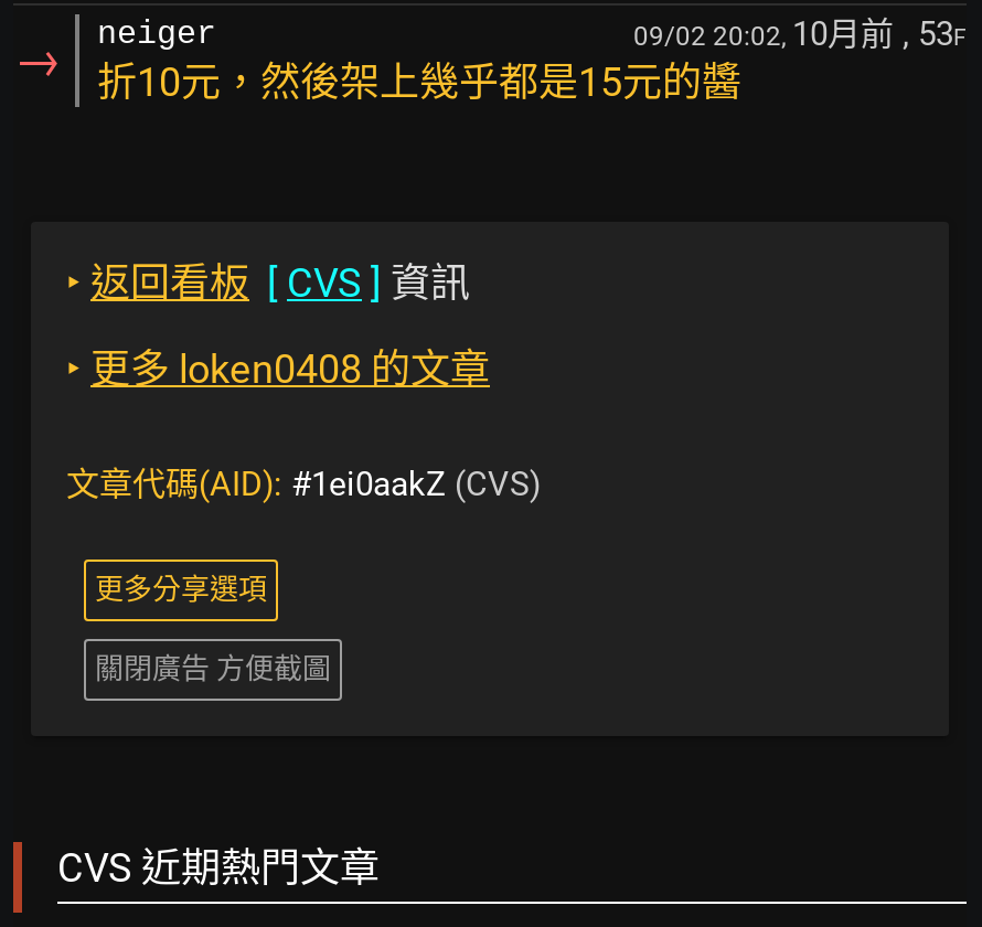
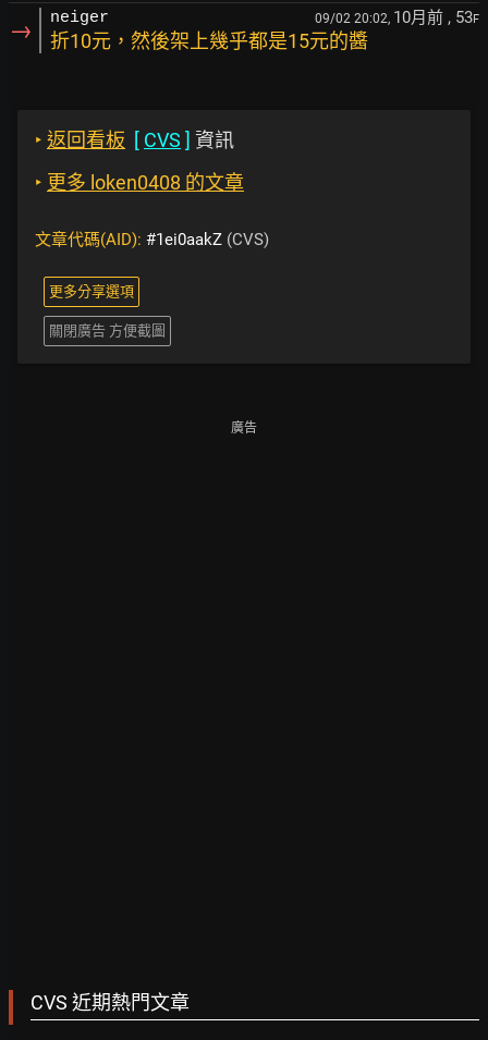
+ 廣告
